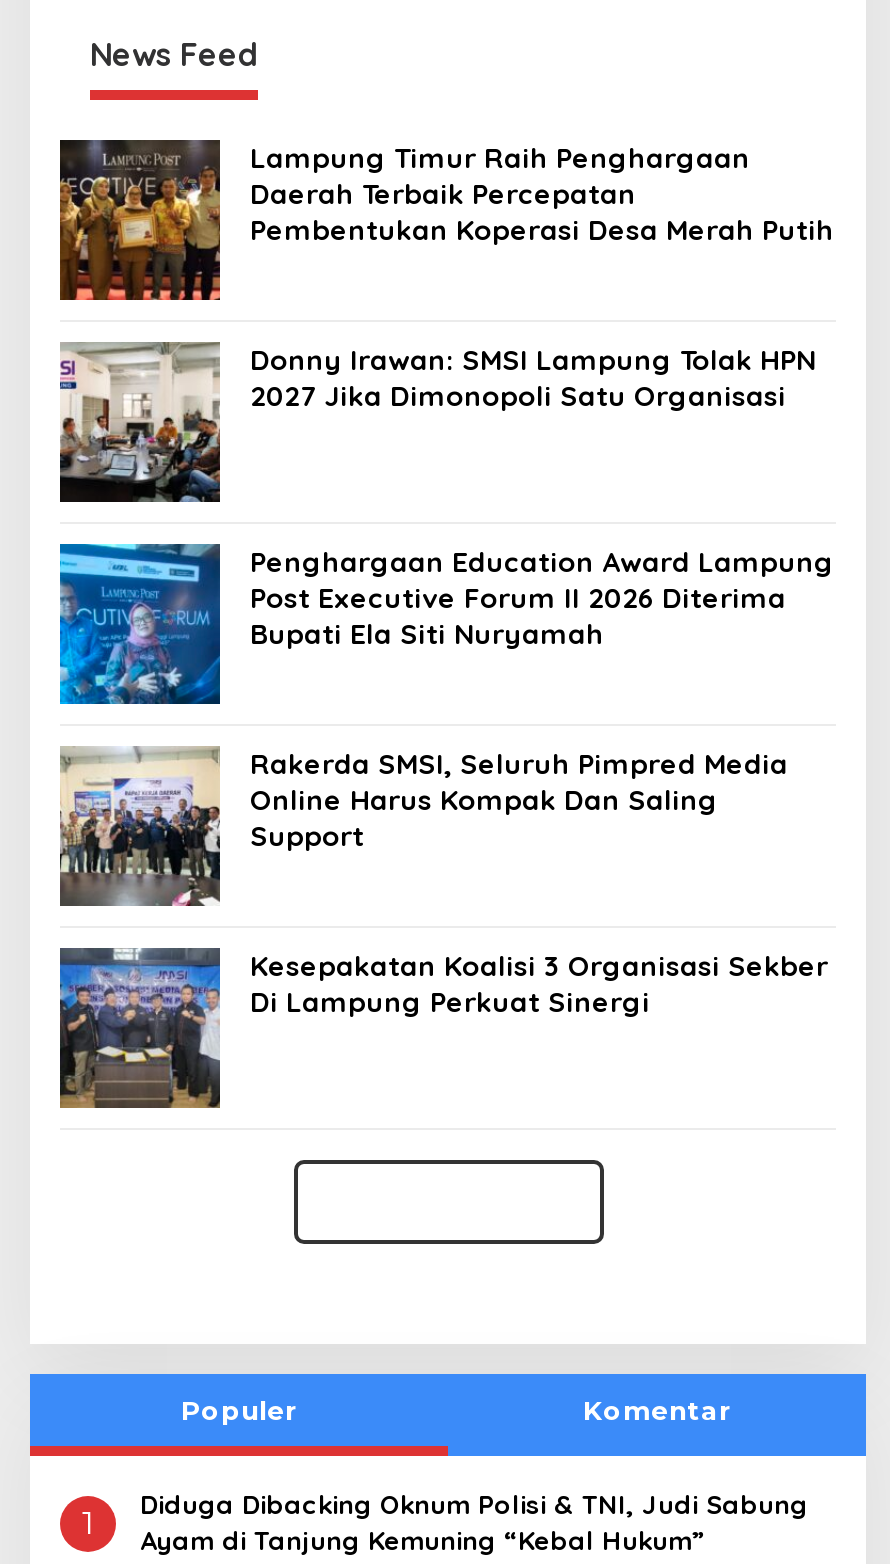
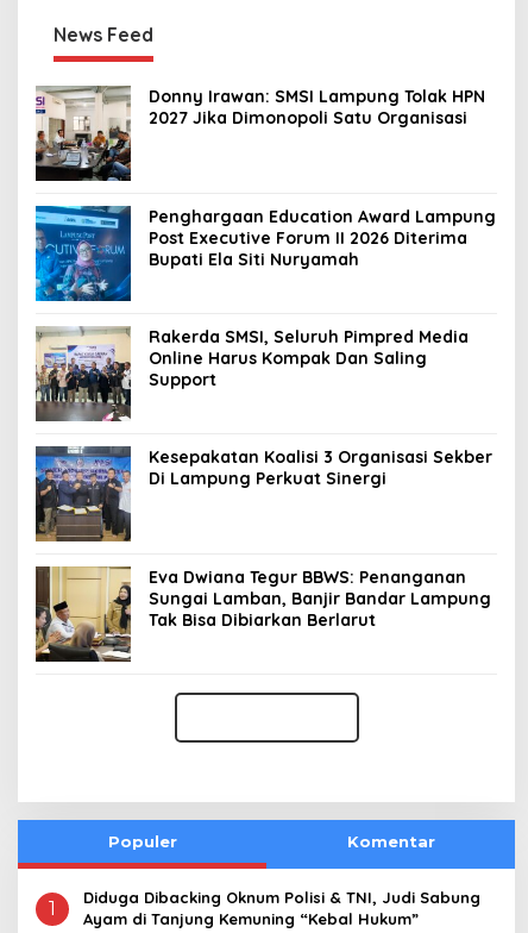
- [image]
- Lampung Timur Raih Penghargaan
- Daerah Terbaik Percepatan
- Pembentukan Koperasi Desa Merah Putih

moved up: [image] | Donny Irawan: SMSI Lampung Tolak HPN | 2027 Jika Dimonopoli Satu Organisasi | ... | Kesepakatan Koalisi 3 Organisasi Sekber | Di Lampung Perkuat Sinergi

moved up: [image]

+ [image]
+ Eva Dwiana Tegur BBWS: Penanganan
+ Sungai Lamban, Banjir Bandar Lampung
+ Tak Bisa Dibiarkan Berlarut
